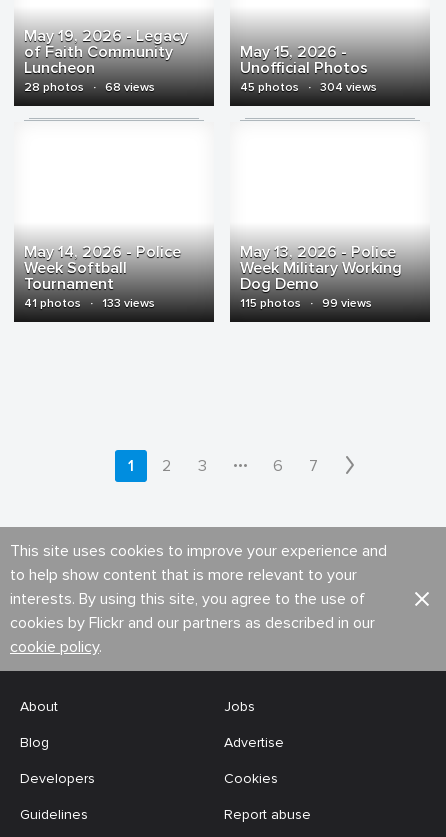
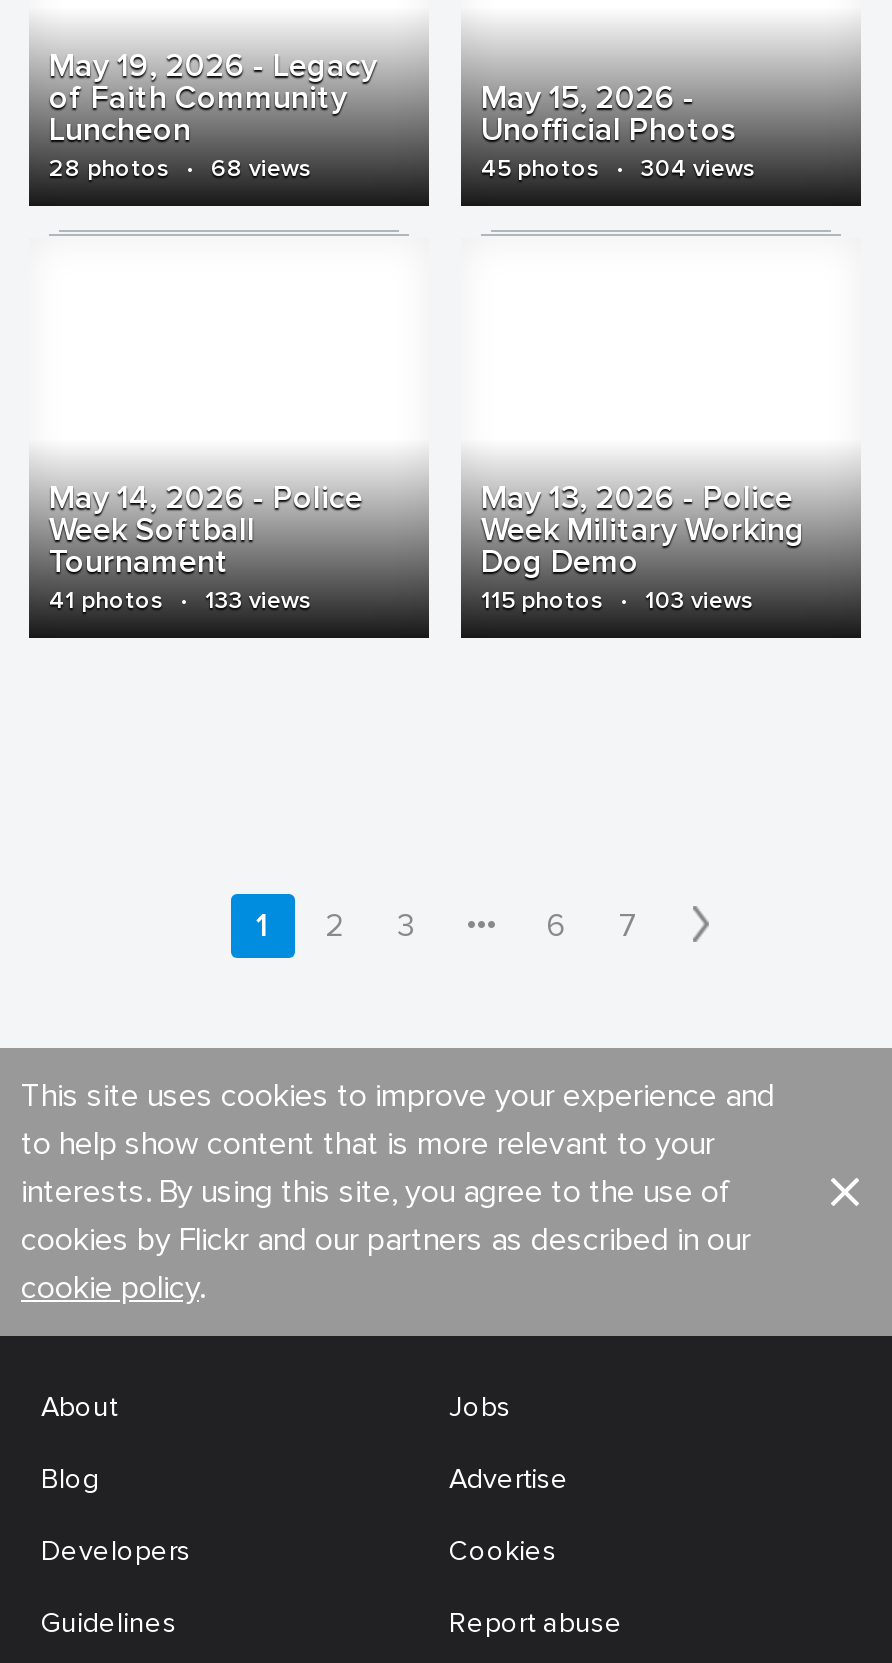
- 115 photos · 99 views
+ 115 photos · 103 views
